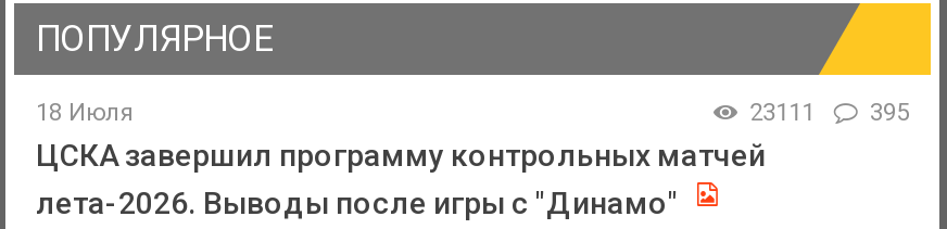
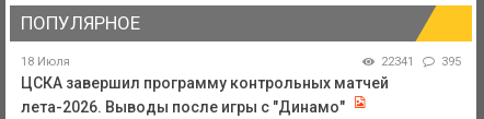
- 23111 395
+ 22341 395
